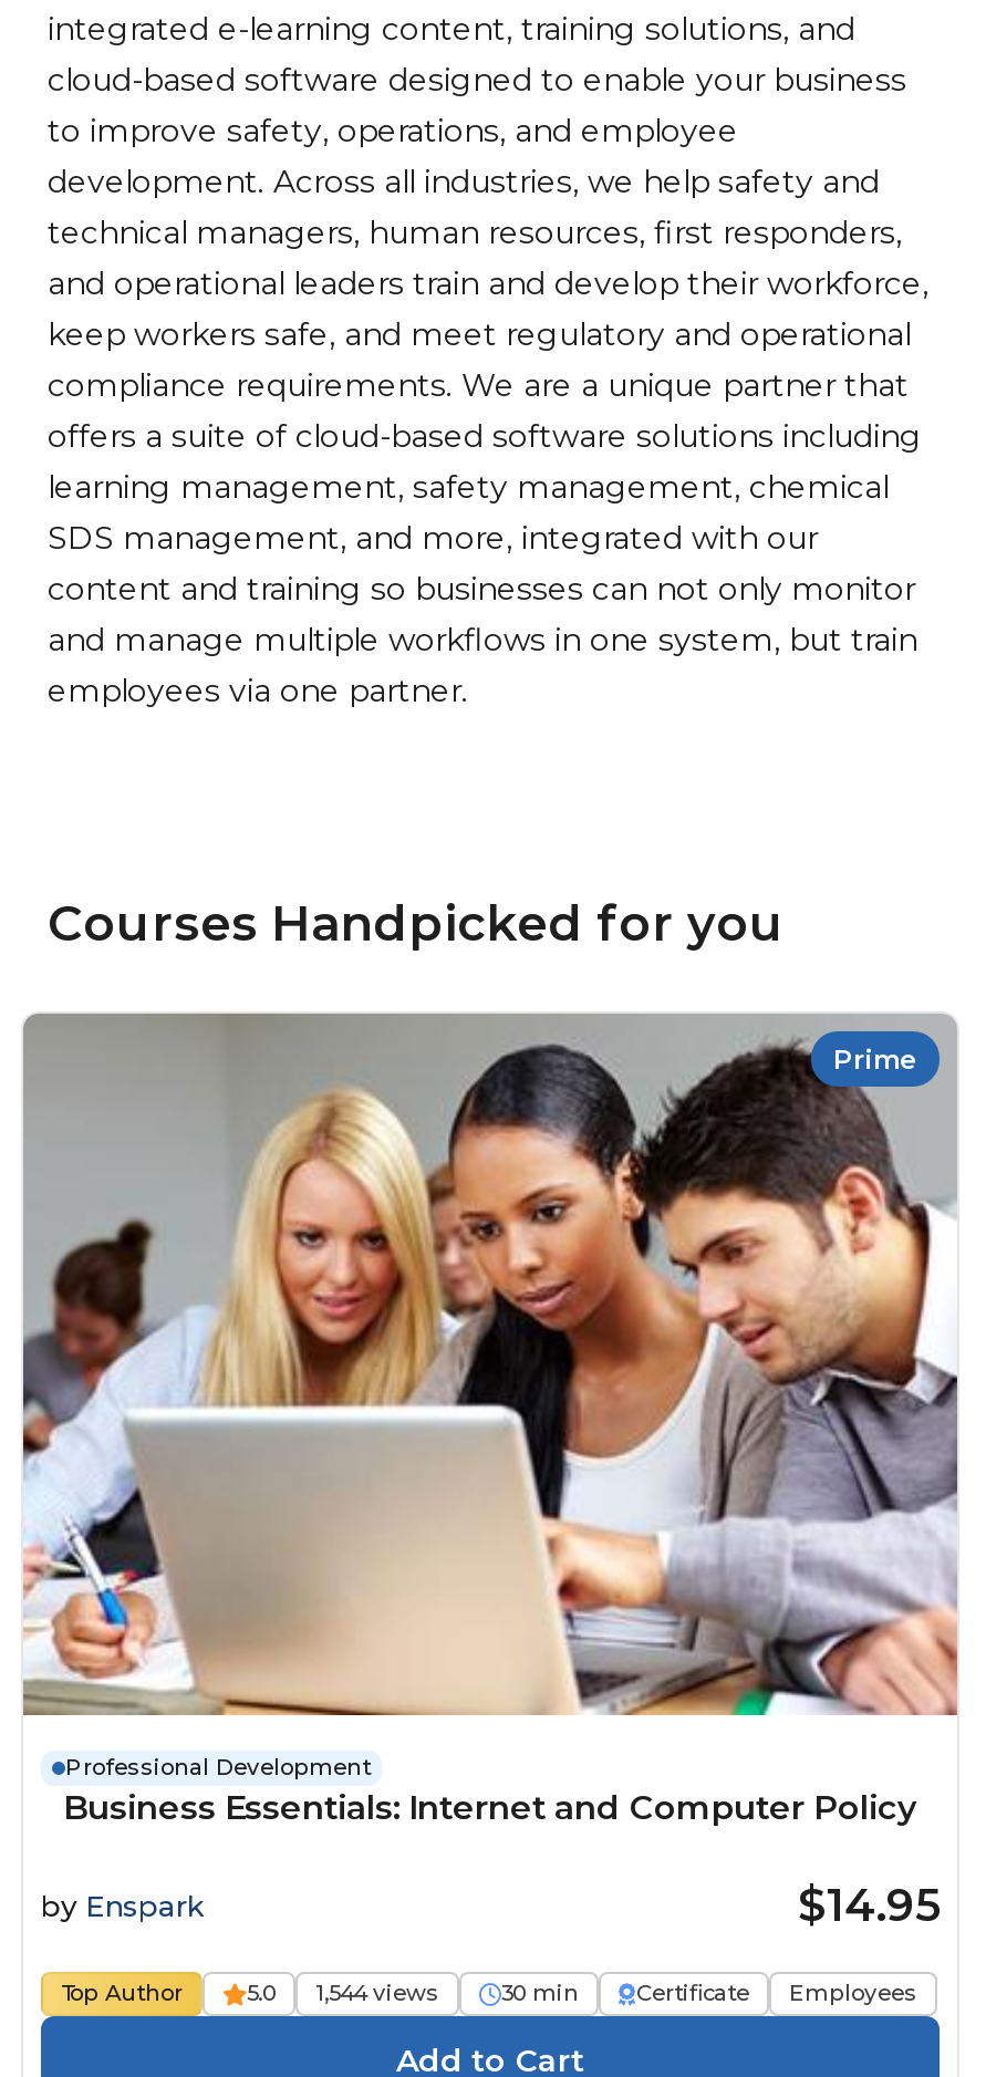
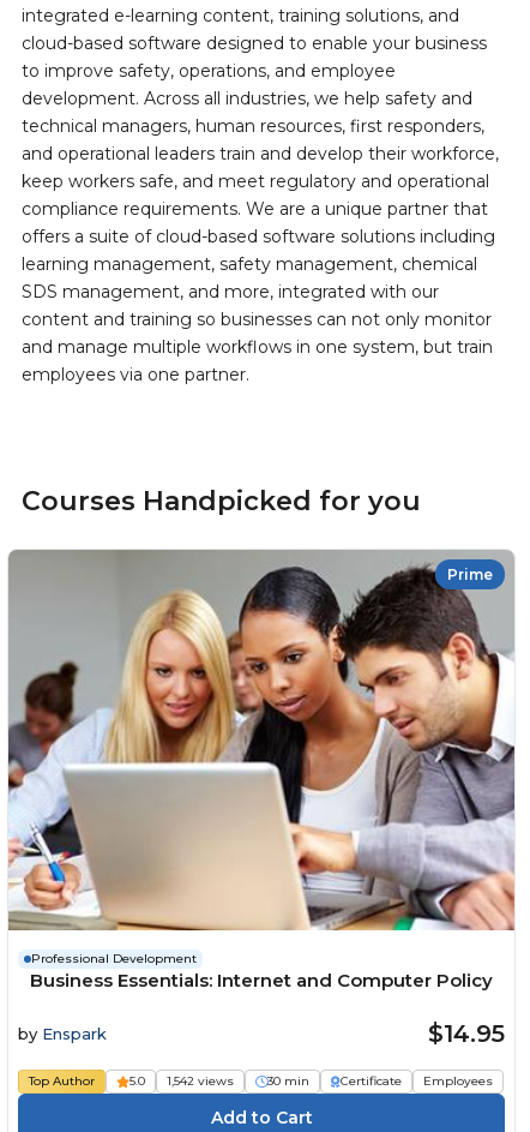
- 5.0 1,544 views
+ 5.0 1,542 views
